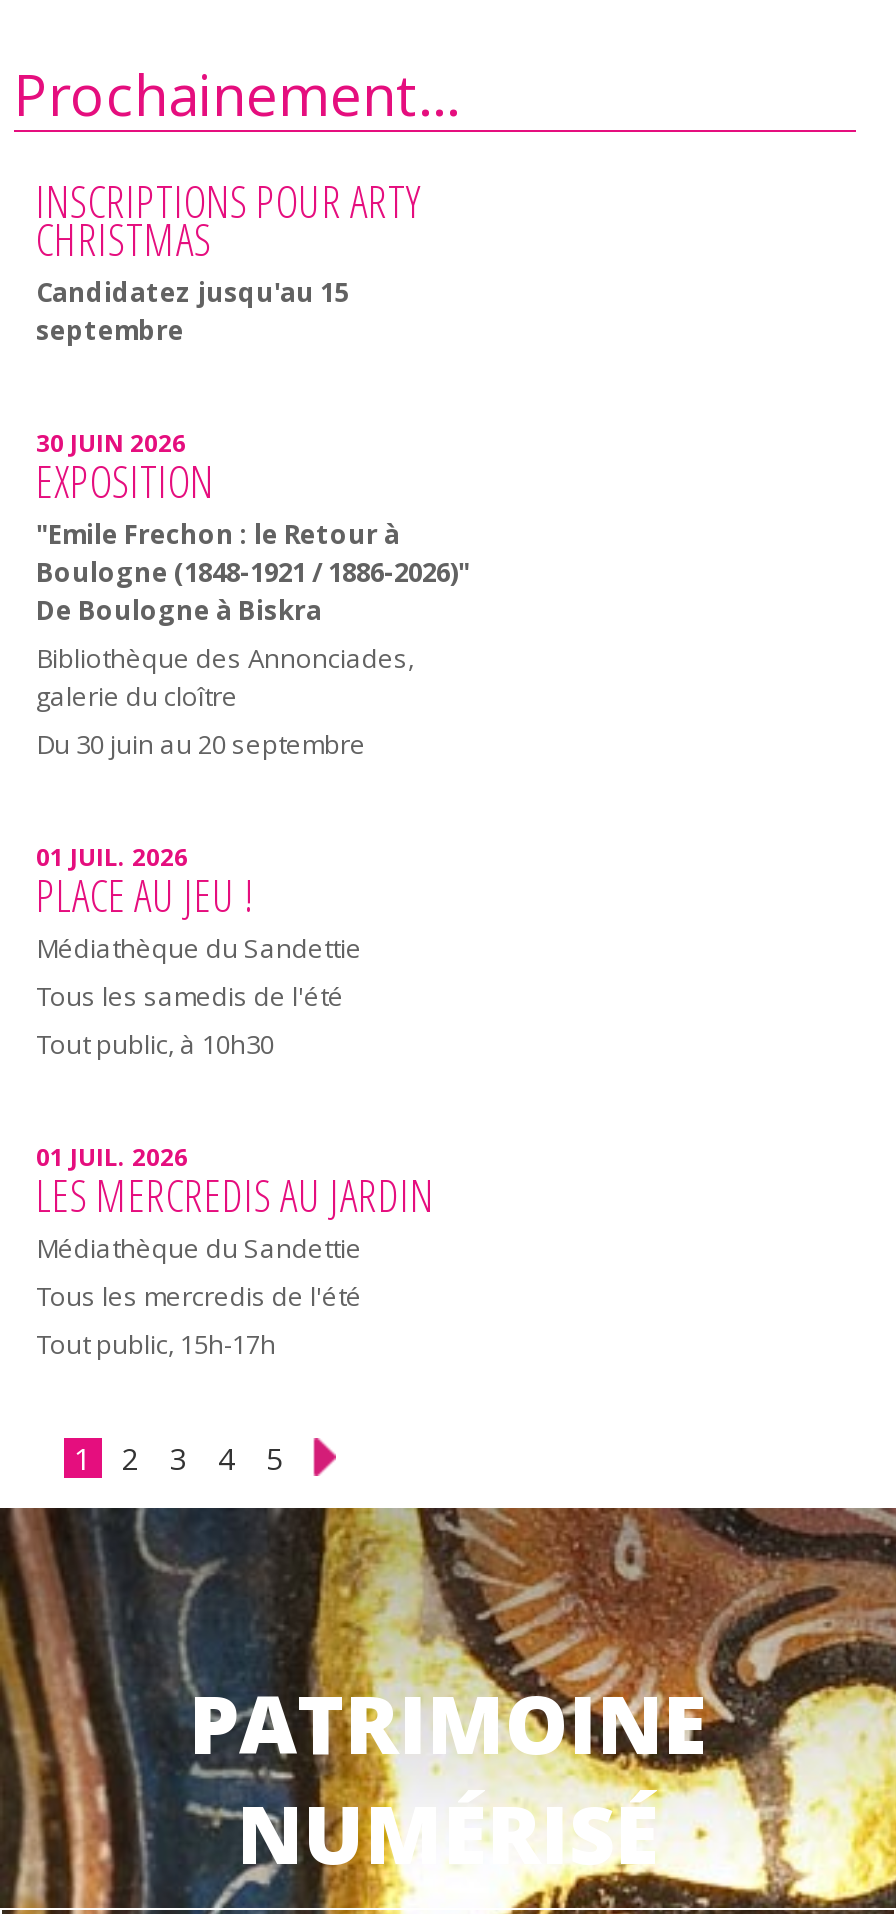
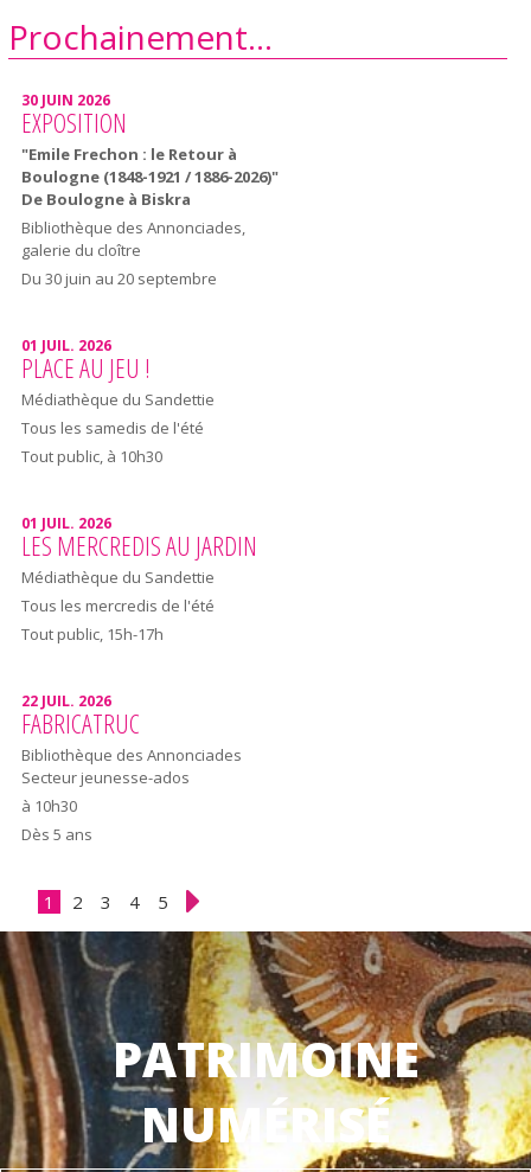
- INSCRIPTIONS POUR ARTY
- CHRISTMAS
- Candidatez jusqu'au 15
- septembre

moved up: 30 JUIN 2026 | EXPOSITION | "Emile Frechon : le Retour à | ... | Tous les mercredis de l'été | Tout public, 15h-17h

+ 22 JUIL. 2026
+ FABRICATRUC
+ Bibliothèque des Annonciades
+ Secteur jeunesse-ados
+ à 10h30
+ Dès 5 ans
